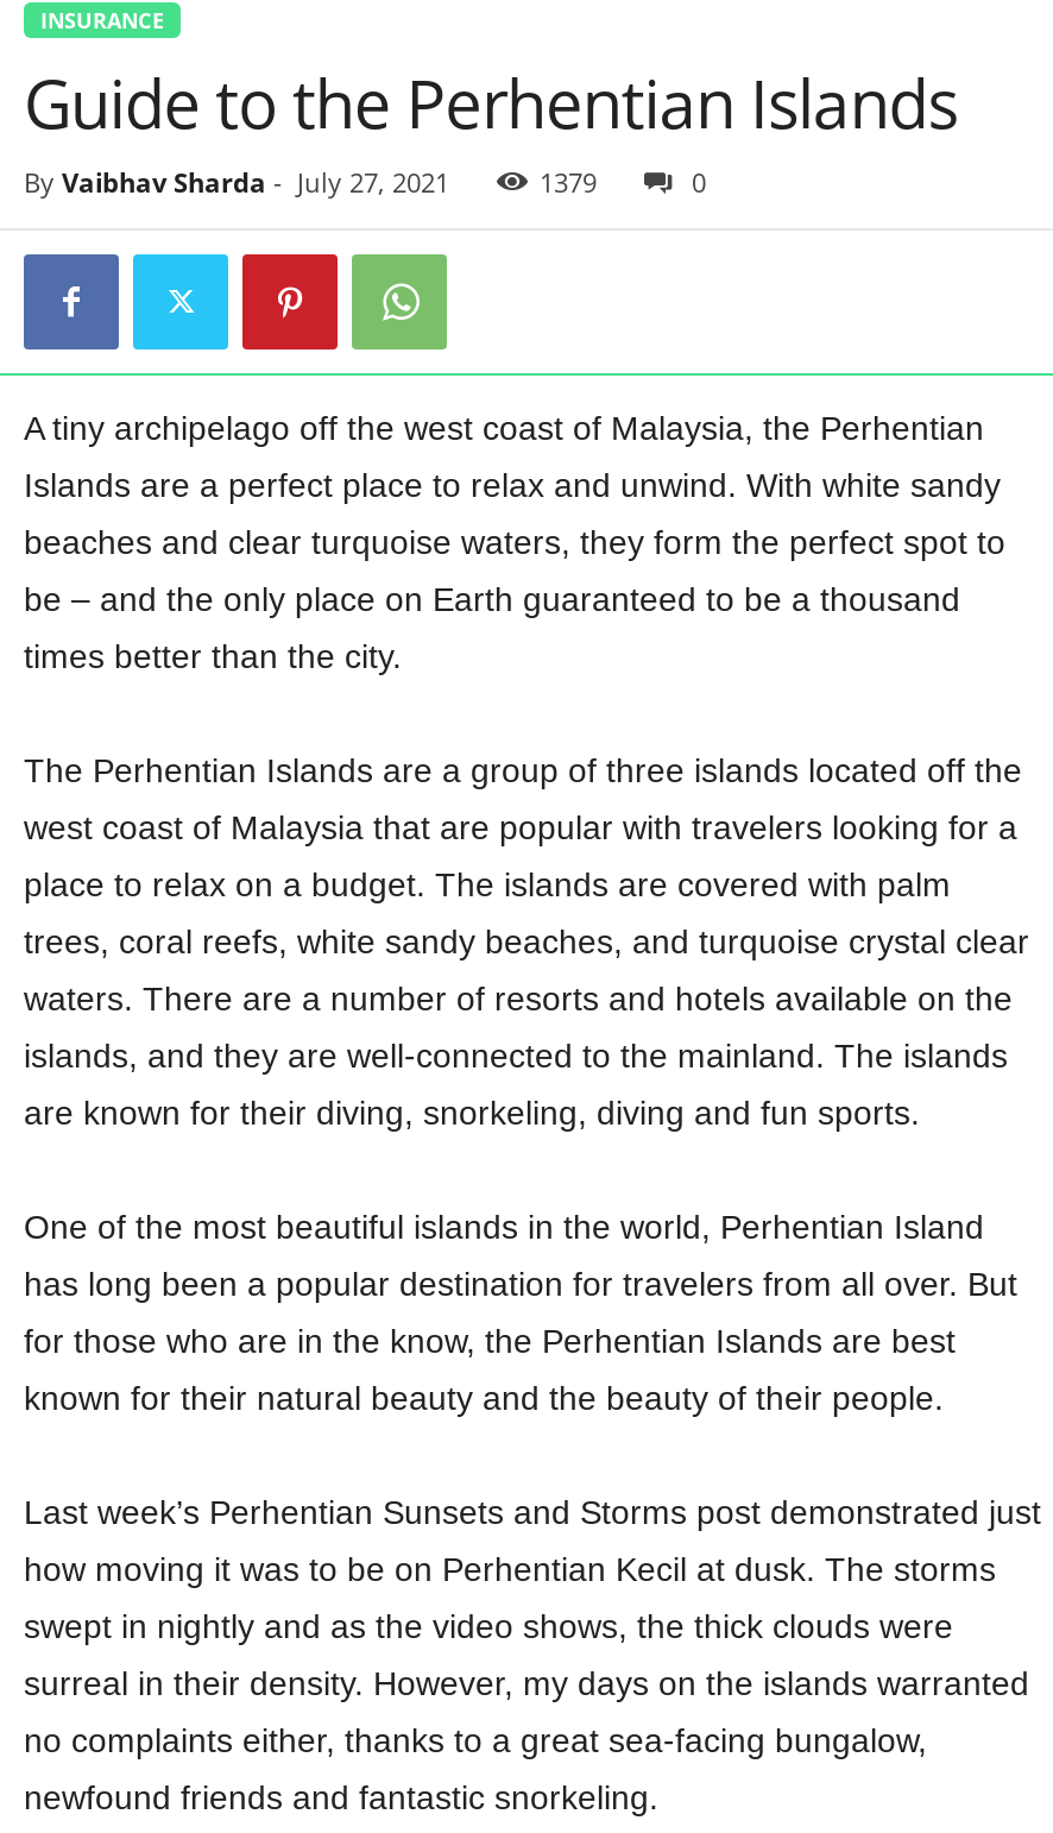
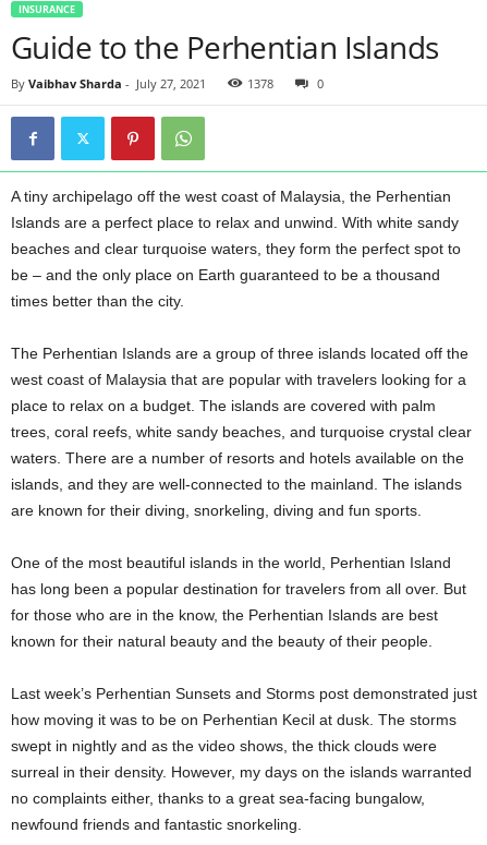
- 1379
+ 1378
